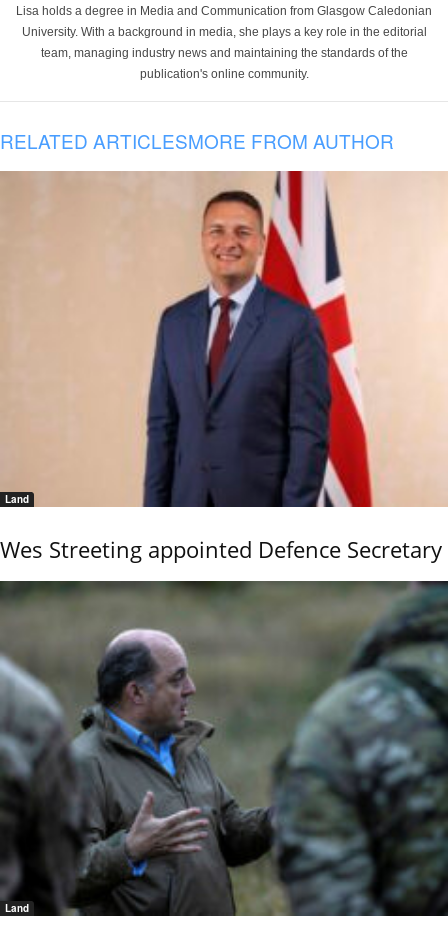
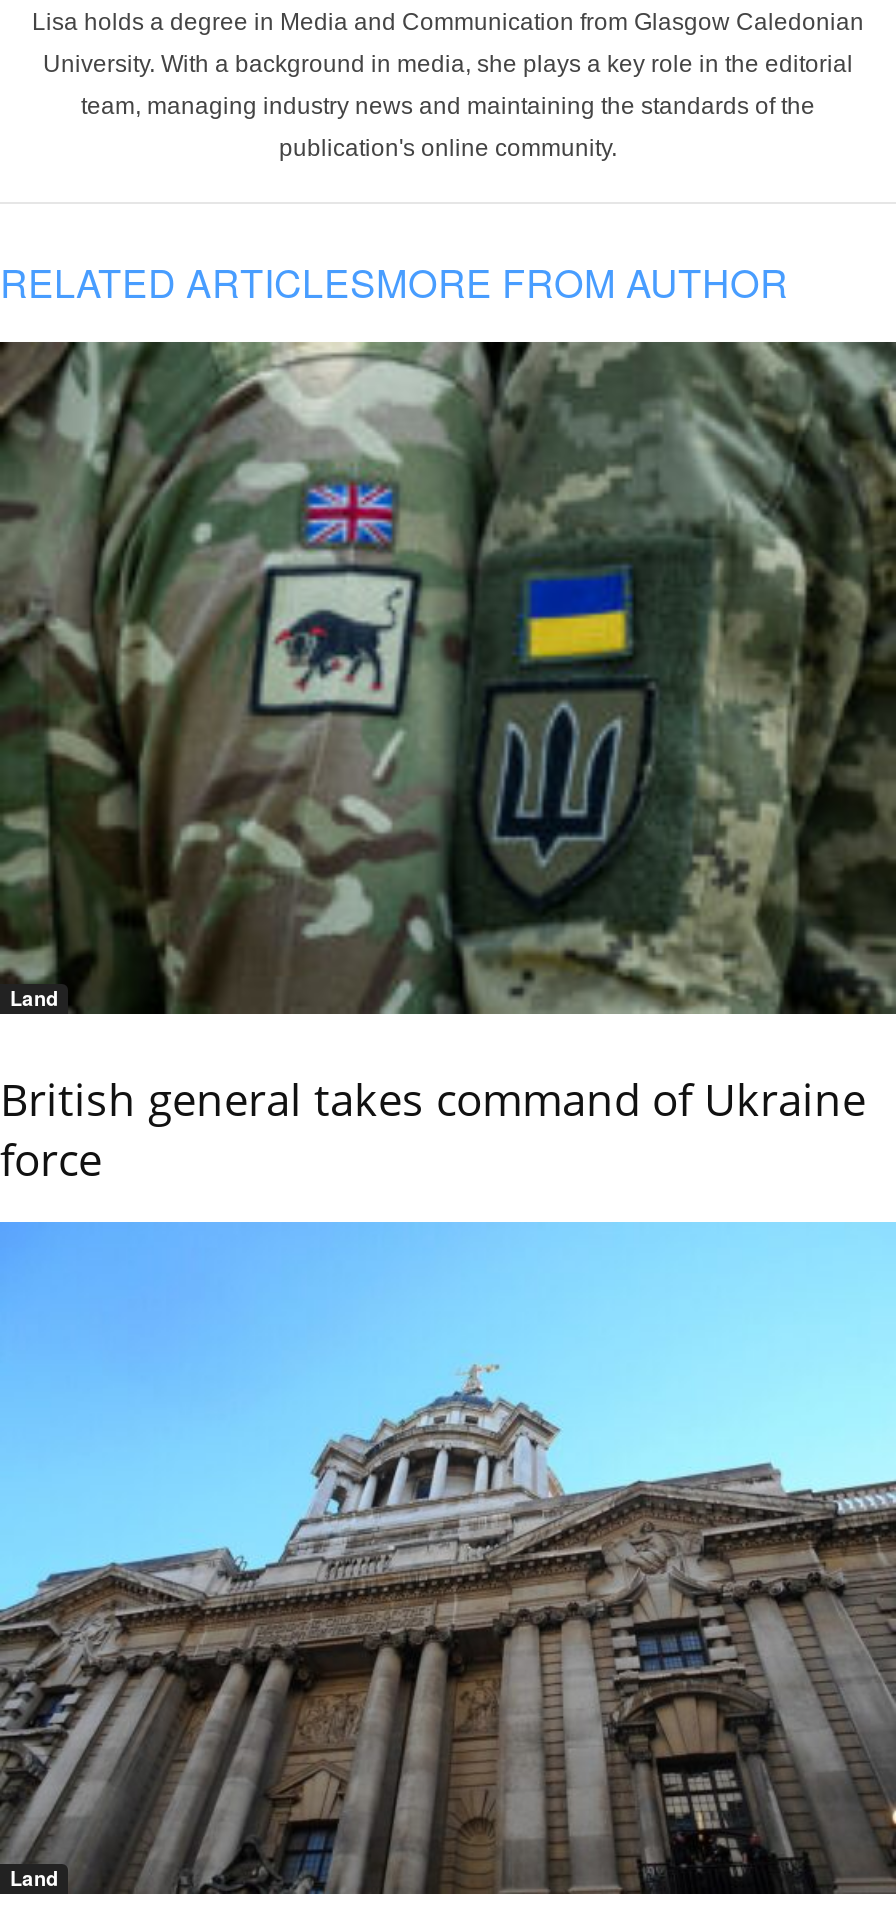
- [image]
- Wes Streeting appointed Defence Secretary
+ [image]
+ British general takes command of Ukraine
+ force

- [image]
+ [image]
